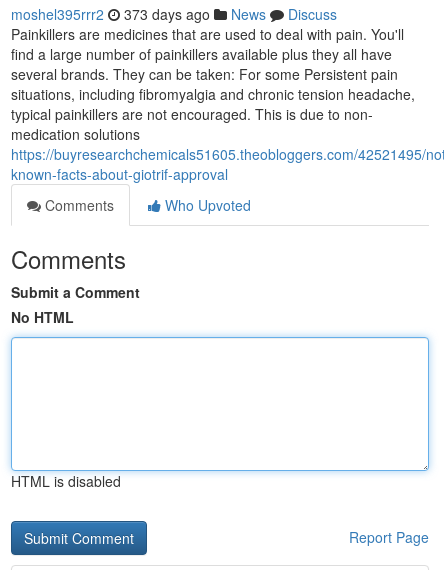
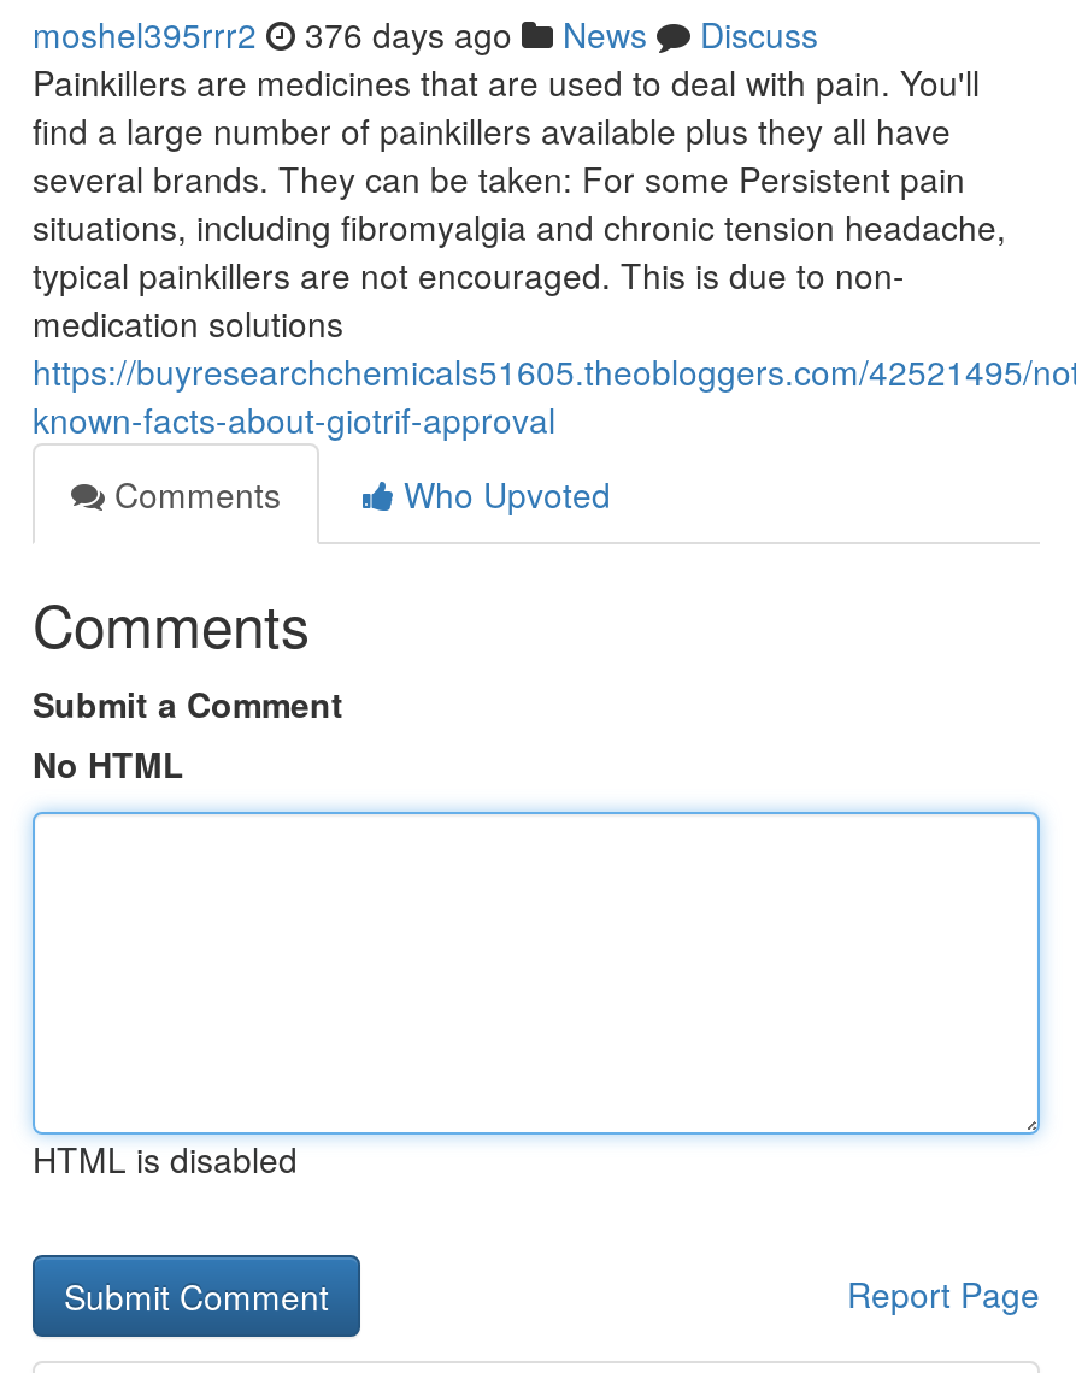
- moshel395rrr2 373 days ago News Discuss
+ moshel395rrr2 376 days ago News Discuss
